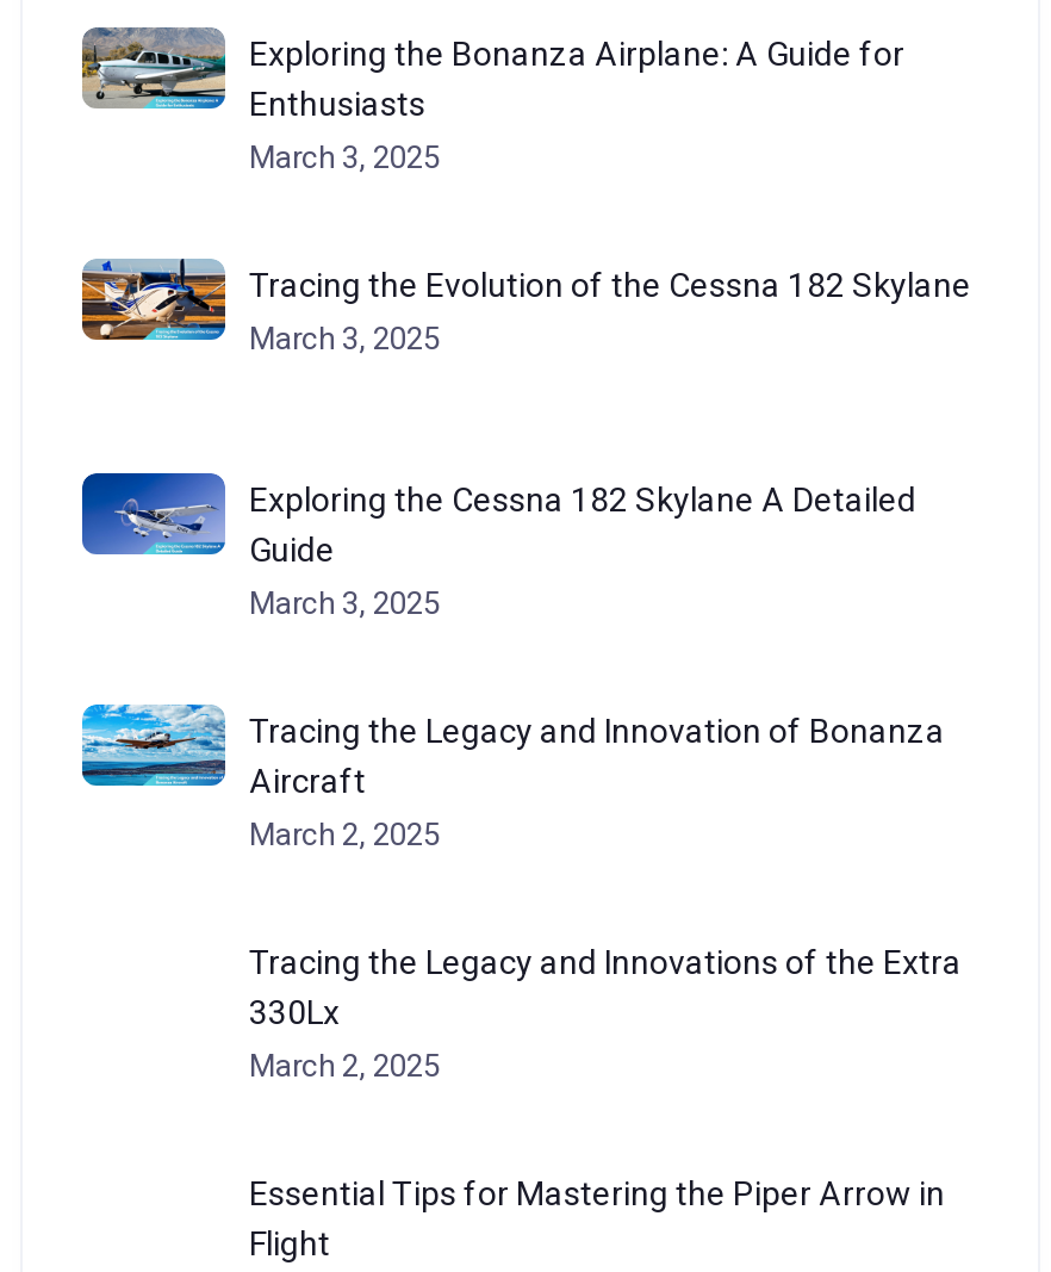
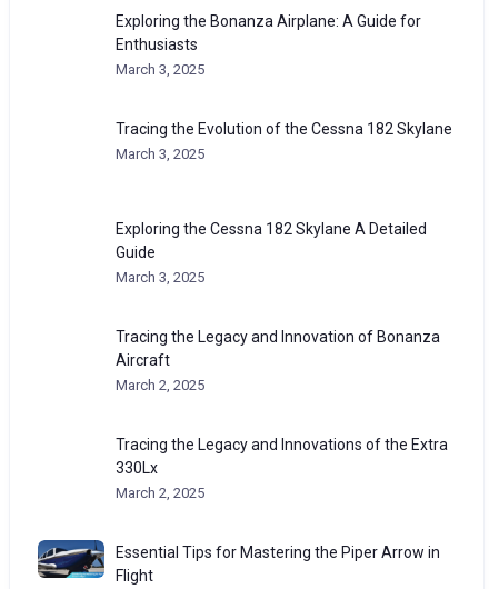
- [image]

- [image]

- [image]

- [image]

+ [image]
